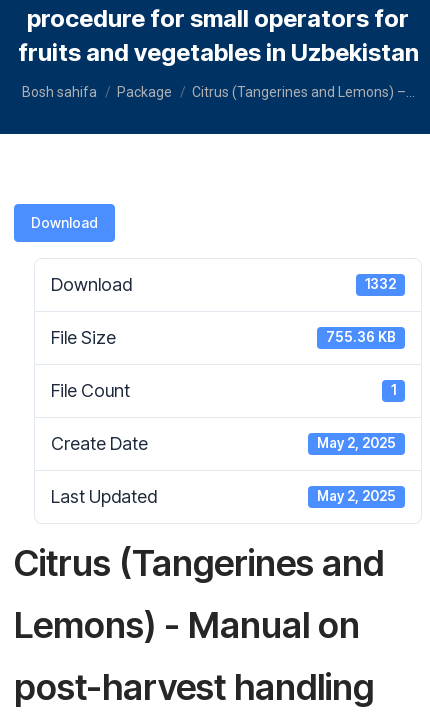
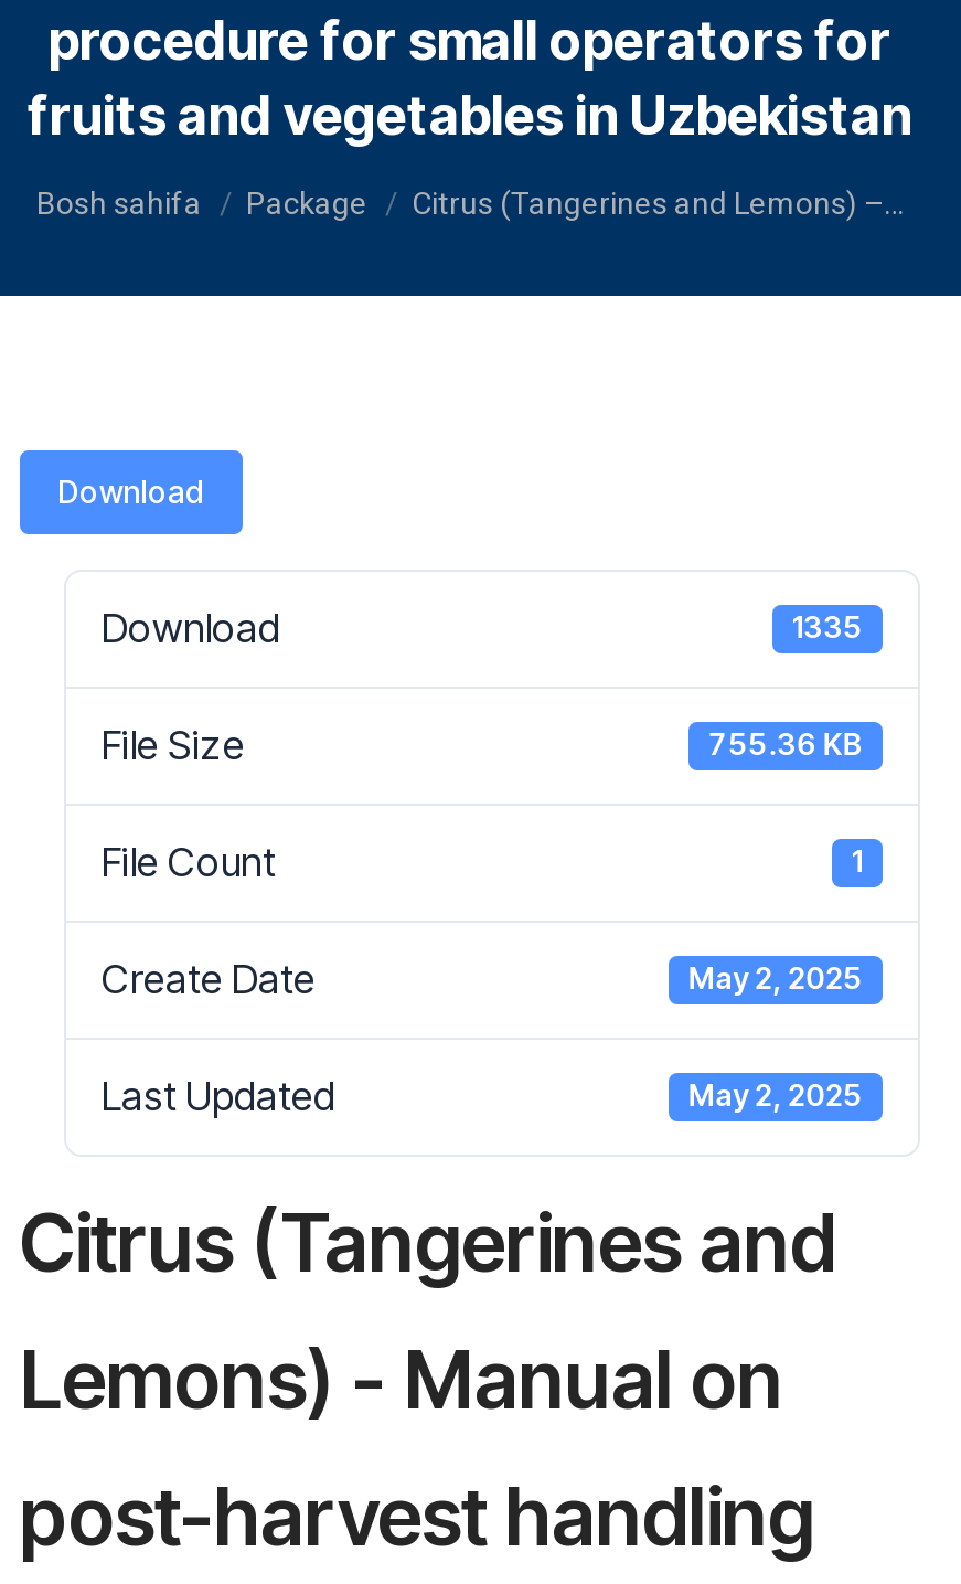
- 1332
+ 1335
